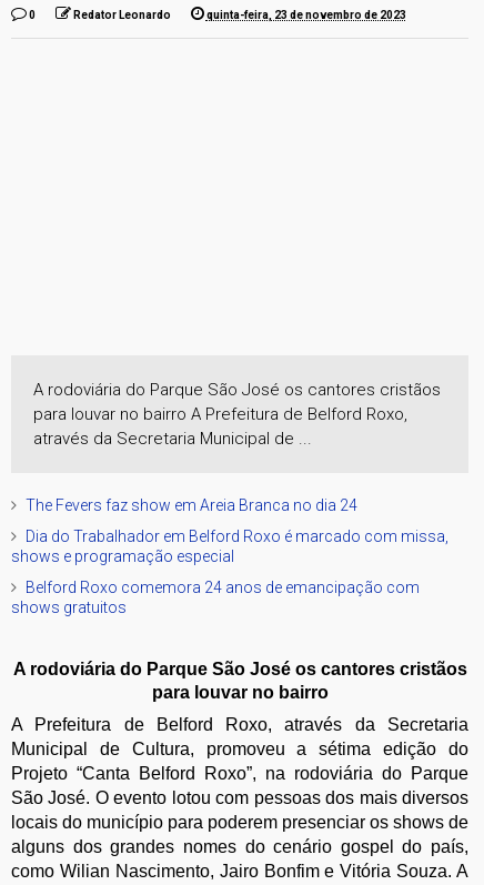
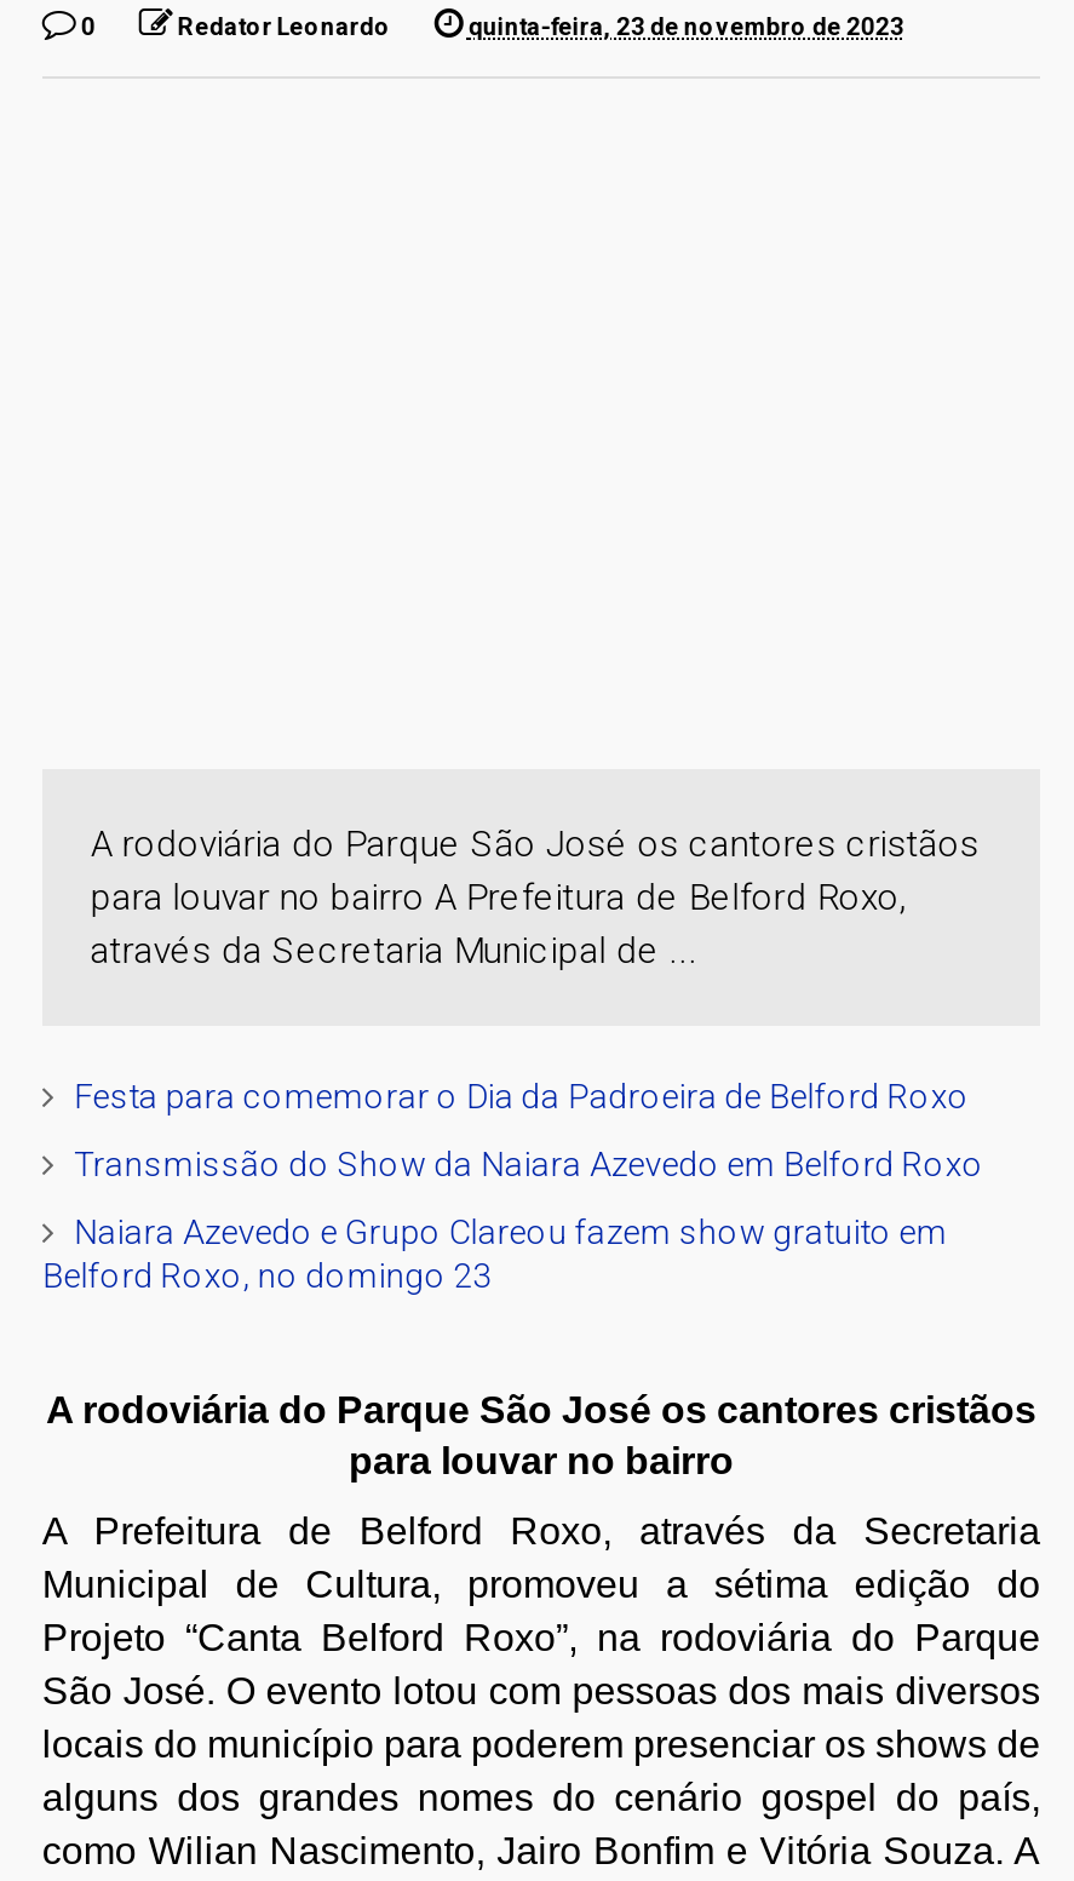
- The Fevers faz show em Areia Branca no dia 24
+ Festa para comemorar o Dia da Padroeira de Belford Roxo

- Dia do Trabalhador em Belford Roxo é marcado com missa,
- shows e programação especial
+ Transmissão do Show da Naiara Azevedo em Belford Roxo

- Belford Roxo comemora 24 anos de emancipação com
- shows gratuitos
+ Naiara Azevedo e Grupo Clareou fazem show gratuito em
+ Belford Roxo, no domingo 23
